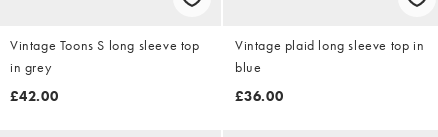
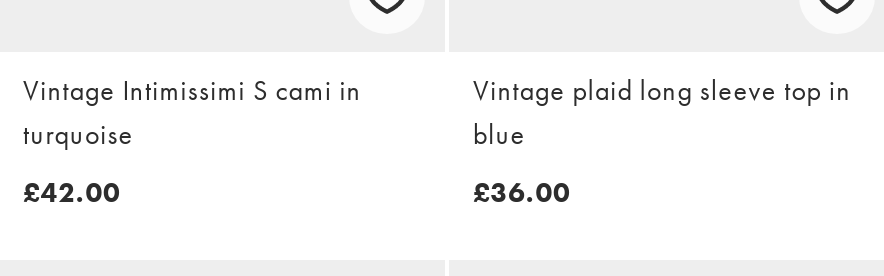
- Vintage Toons S long sleeve top
- in grey
+ Vintage Intimissimi S cami in
+ turquoise
